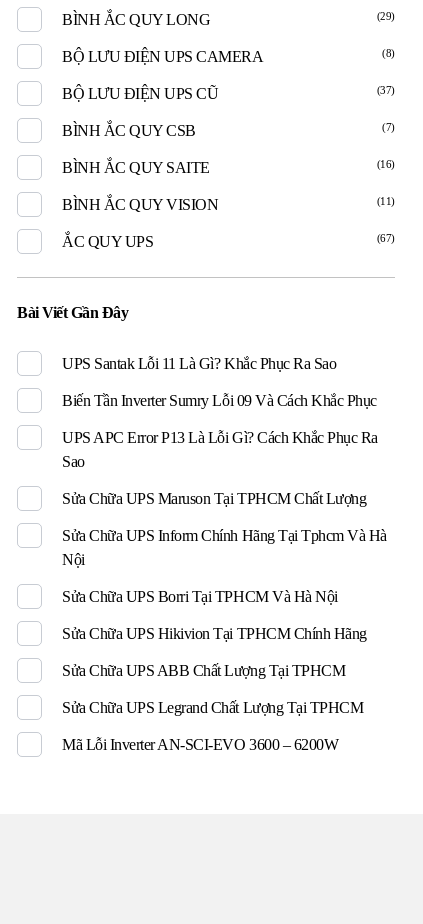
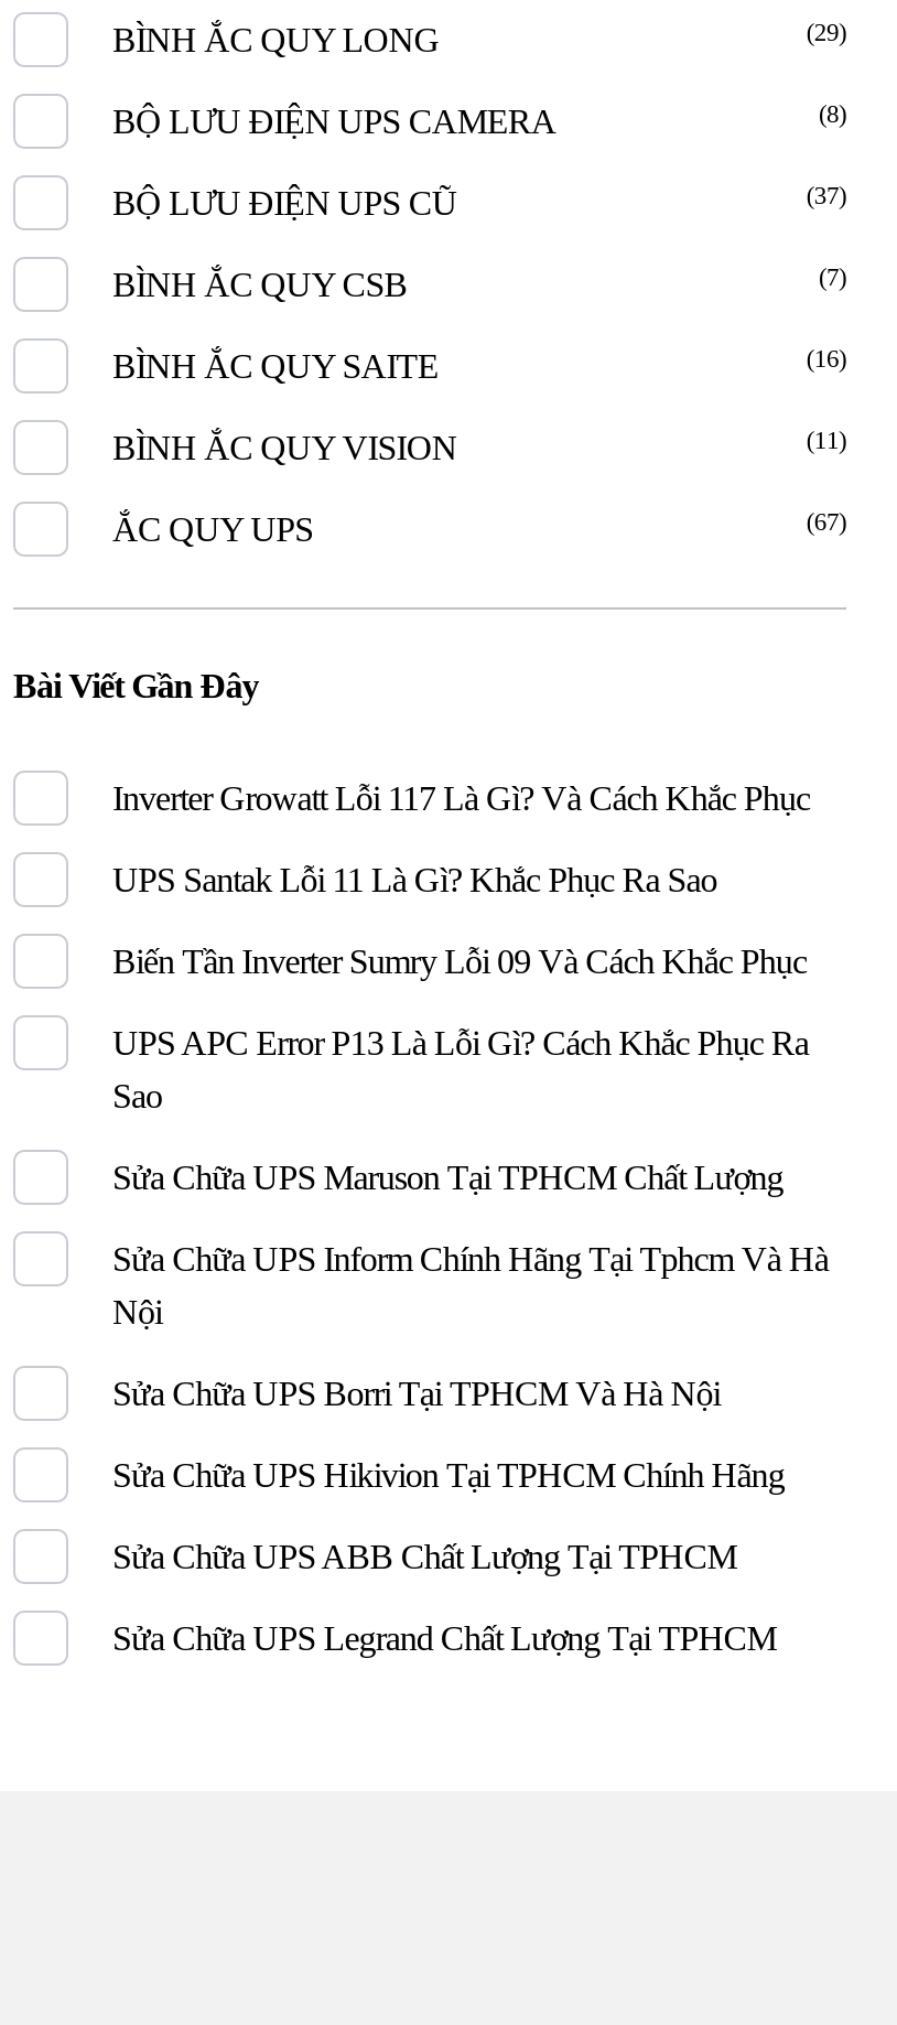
+ Inverter Growatt Lỗi 117 Là Gì? Và Cách Khắc Phục

moved down: UPS Santak Lỗi 11 Là Gì? Khắc Phục Ra Sao | Biến Tần Inverter Sumry Lỗi 09 Và Cách Khắc Phục | UPS APC Error P13 Là Lỗi Gì? Cách Khắc Phục Ra | ... | Sửa Chữa UPS ABB Chất Lượng Tại TPHCM | Sửa Chữa UPS Legrand Chất Lượng Tại TPHCM

- Mã Lỗi Inverter AN-SCI-EVO 3600 – 6200W
